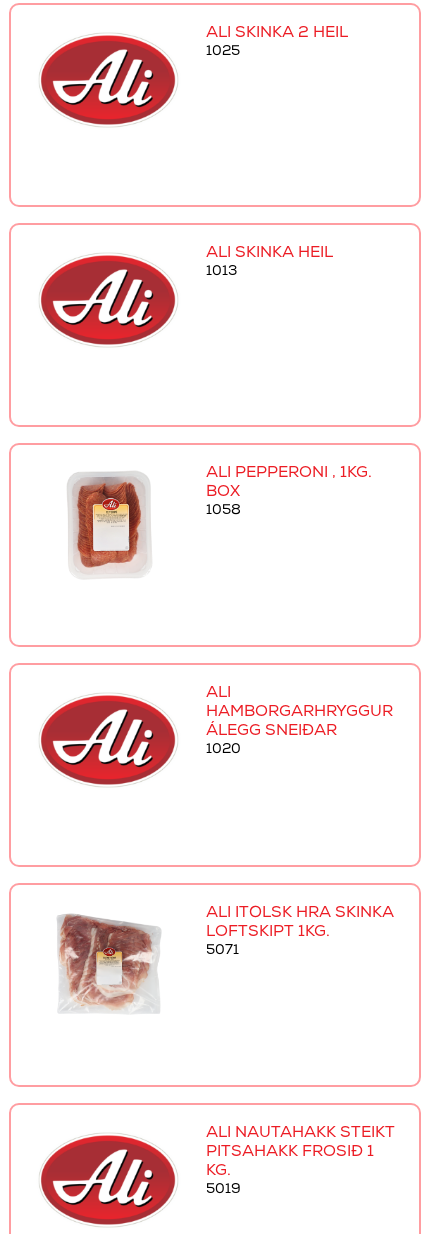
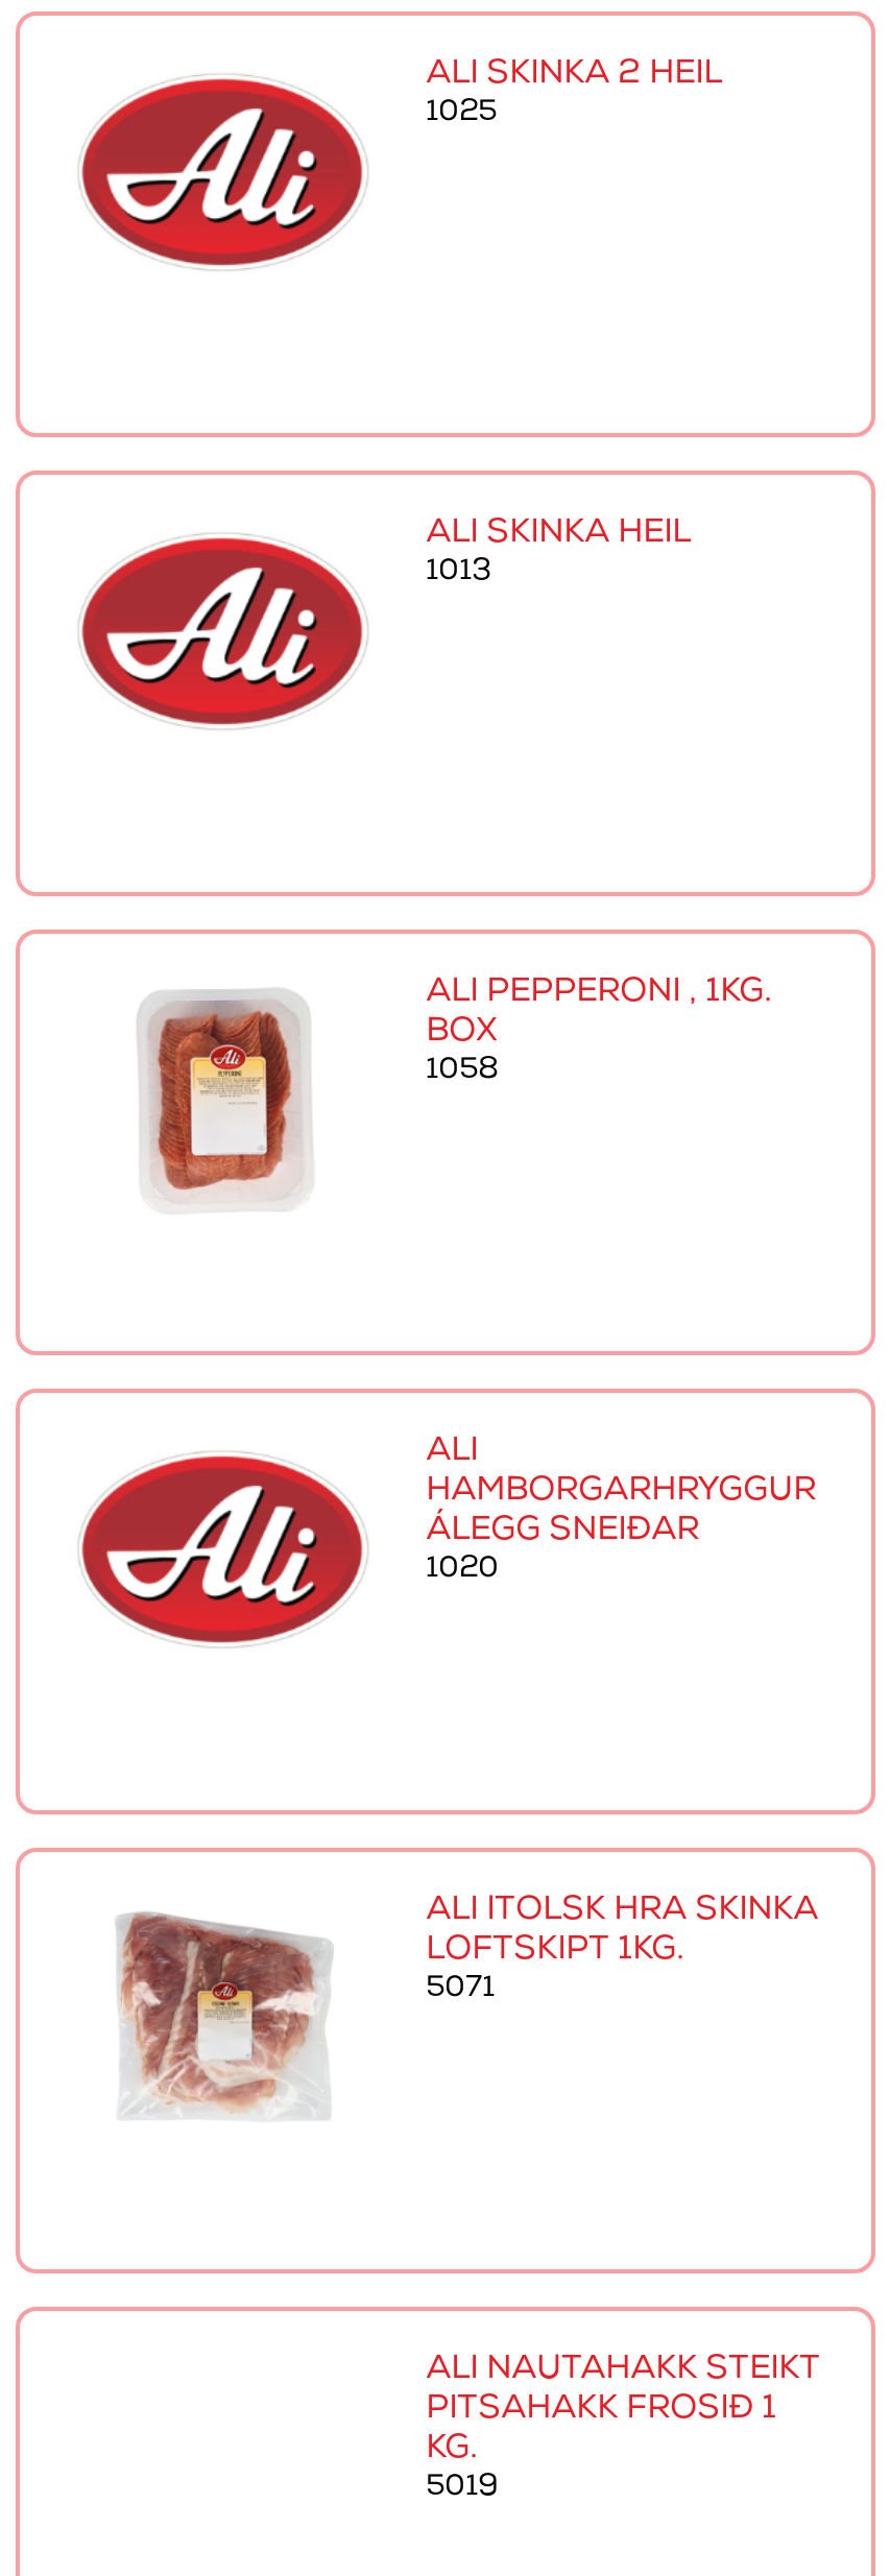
- [image]
